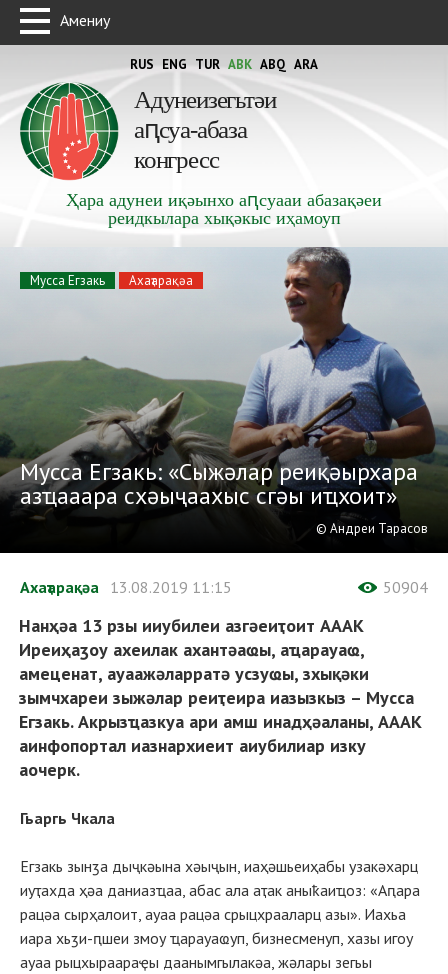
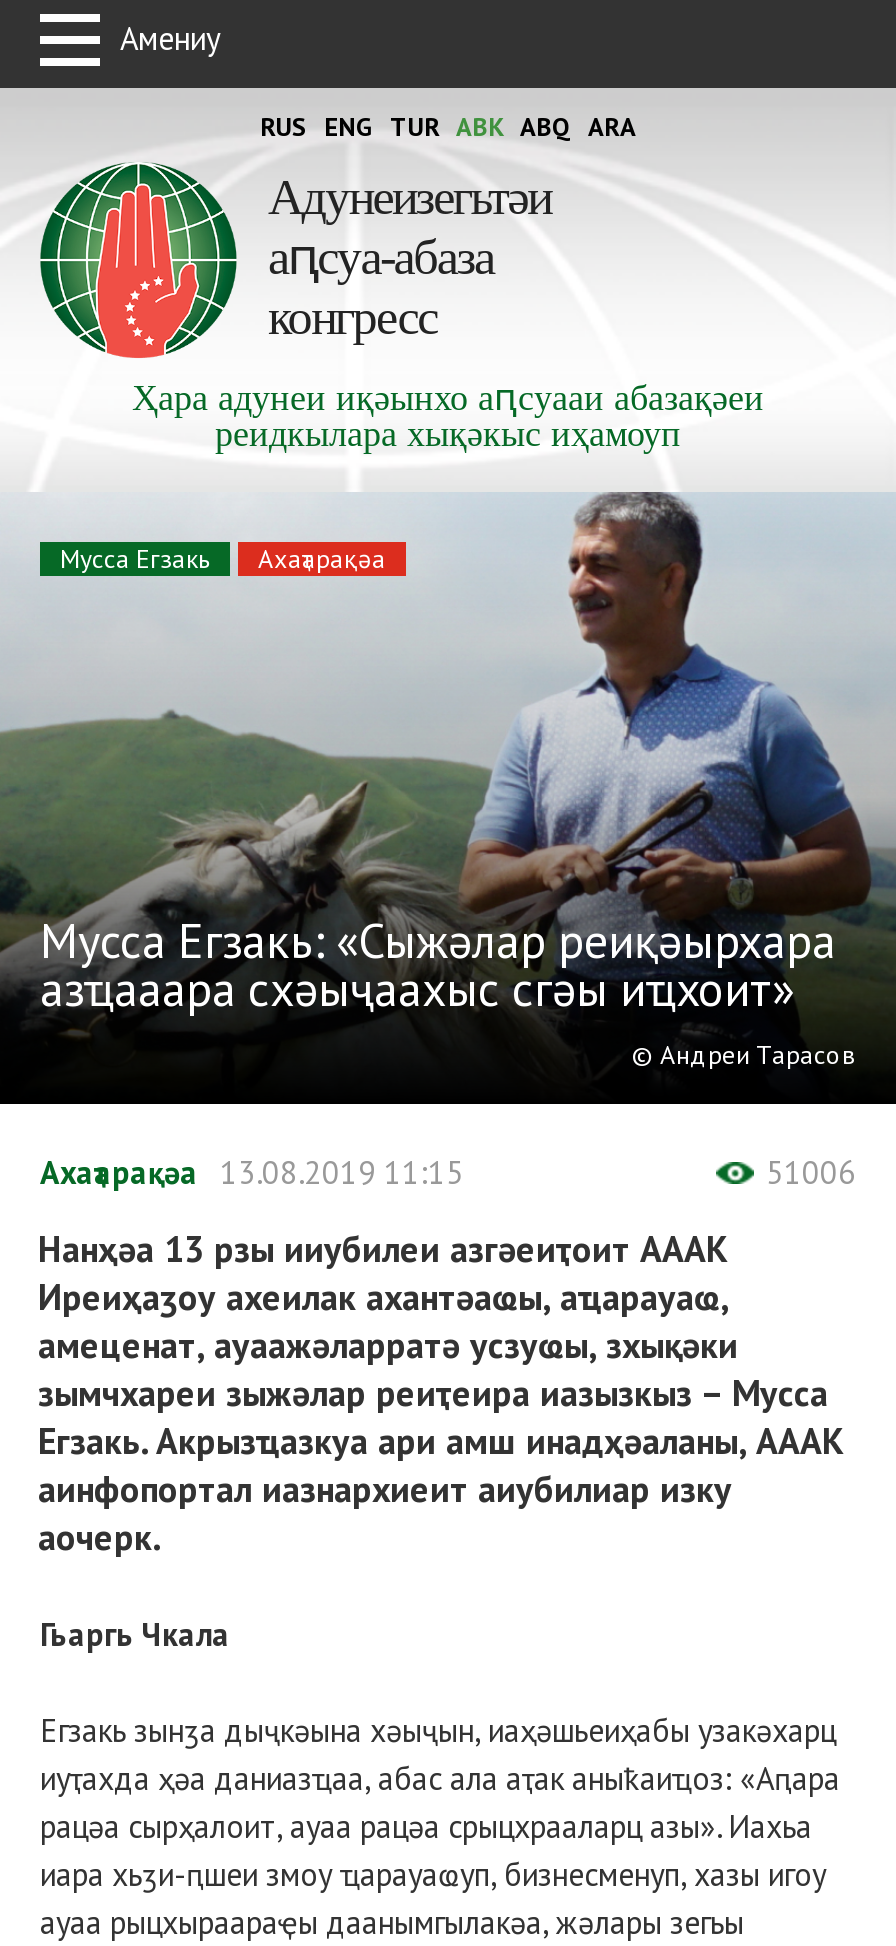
- 50904
+ 51006
